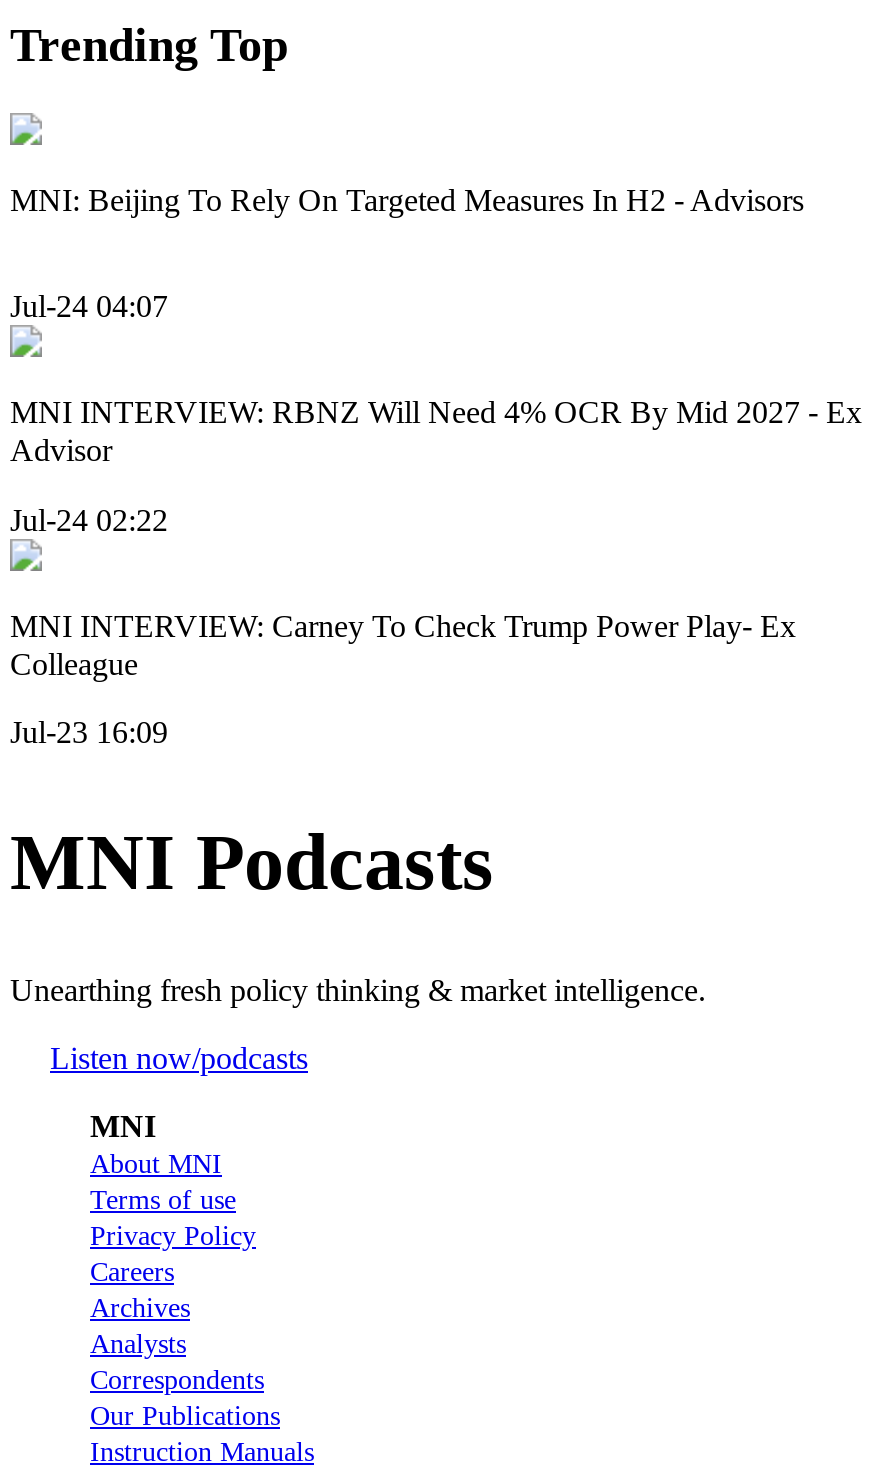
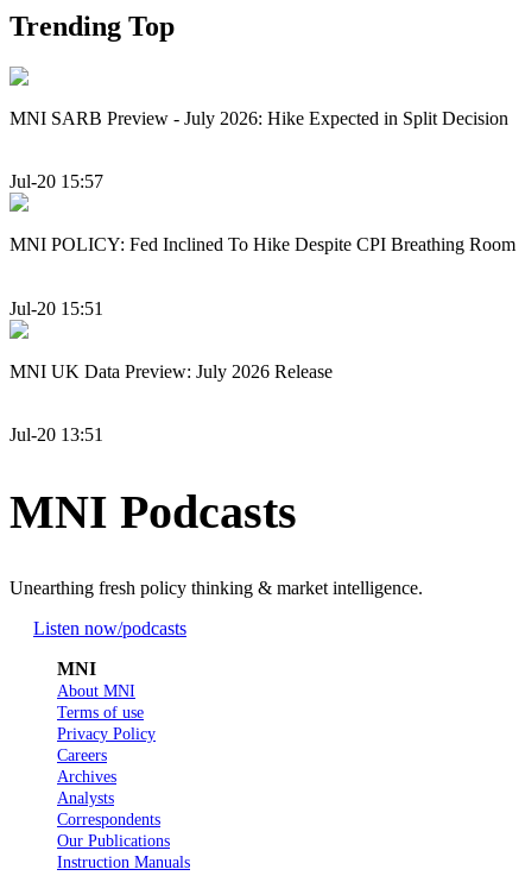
- MNI: Beijing To Rely On Targeted Measures In H2 - Advisors
+ MNI SARB Preview - July 2026: Hike Expected in Split Decision

- Jul-24 04:07
+ Jul-20 15:57

- MNI INTERVIEW: RBNZ Will Need 4% OCR By Mid 2027 - Ex
- Advisor
+ MNI POLICY: Fed Inclined To Hike Despite CPI Breathing Room

- Jul-24 02:22
+ Jul-20 15:51

- MNI INTERVIEW: Carney To Check Trump Power Play- Ex
- Colleague
+ MNI UK Data Preview: July 2026 Release

- Jul-23 16:09
+ Jul-20 13:51
